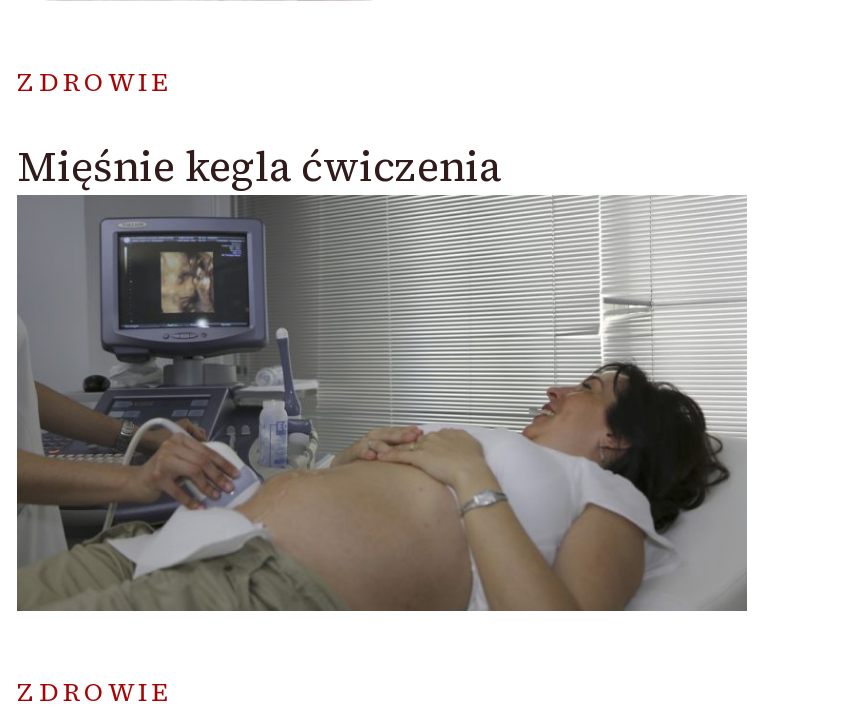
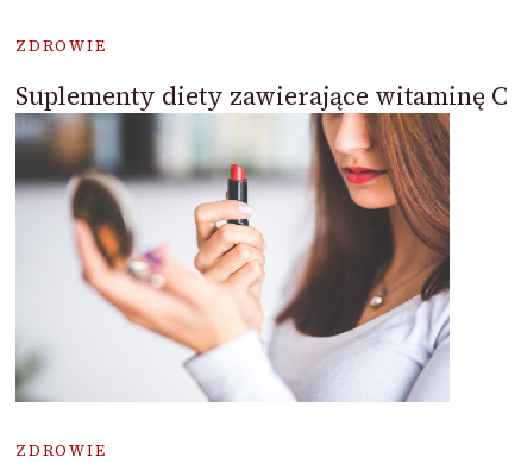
- Mięśnie kegla ćwiczenia
+ Suplementy diety zawierające witaminę C

- [image]
+ [image]
